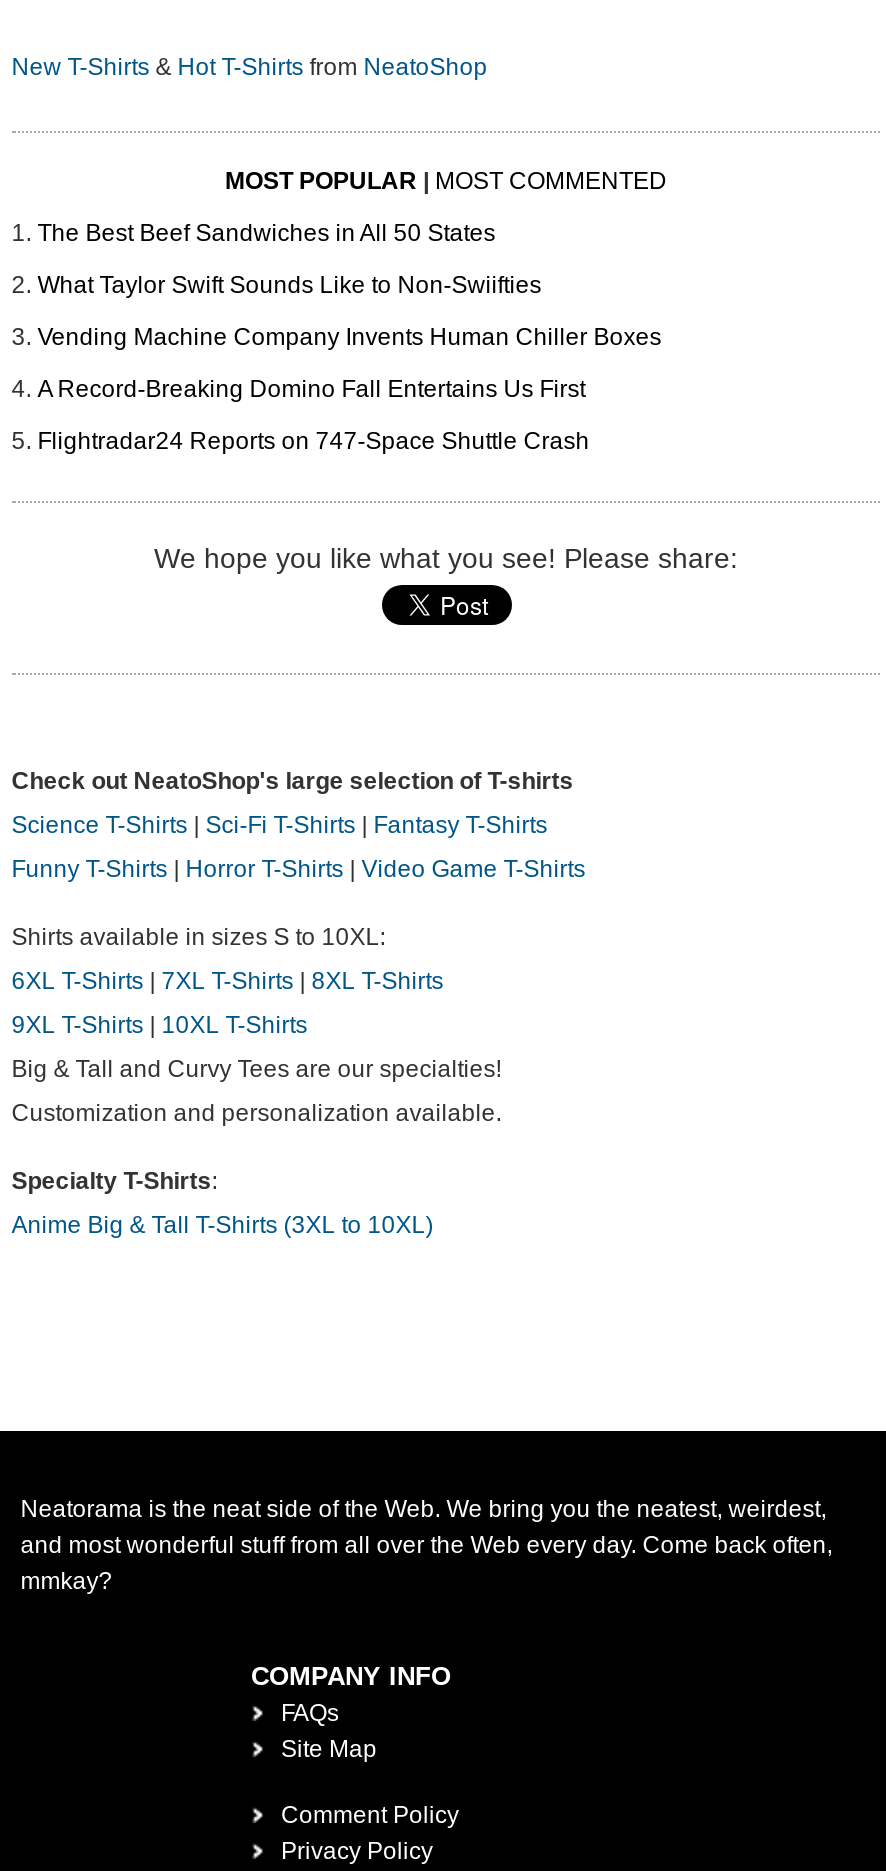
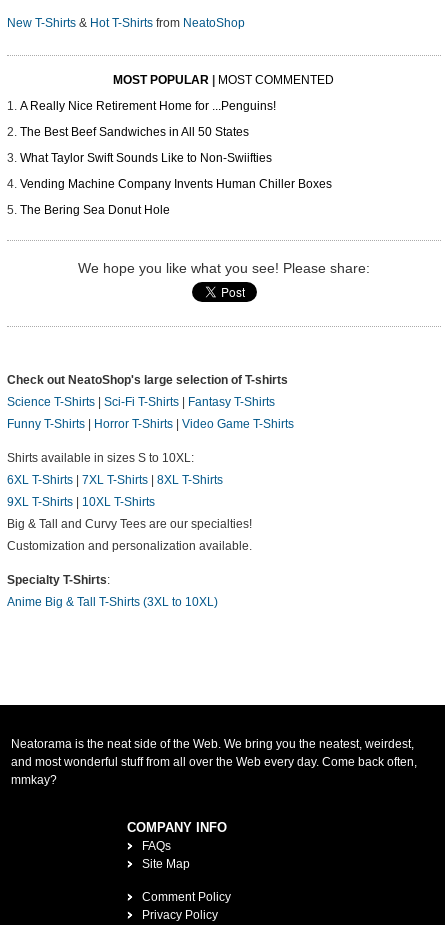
+ A Really Nice Retirement Home for ...Penguins!

moved down: The Best Beef Sandwiches in All 50 States | What Taylor Swift Sounds Like to Non-Swiifties | Vending Machine Company Invents Human Chiller Boxes

- A Record-Breaking Domino Fall Entertains Us First
- Flightradar24 Reports on 747-Space Shuttle Crash
+ The Bering Sea Donut Hole
